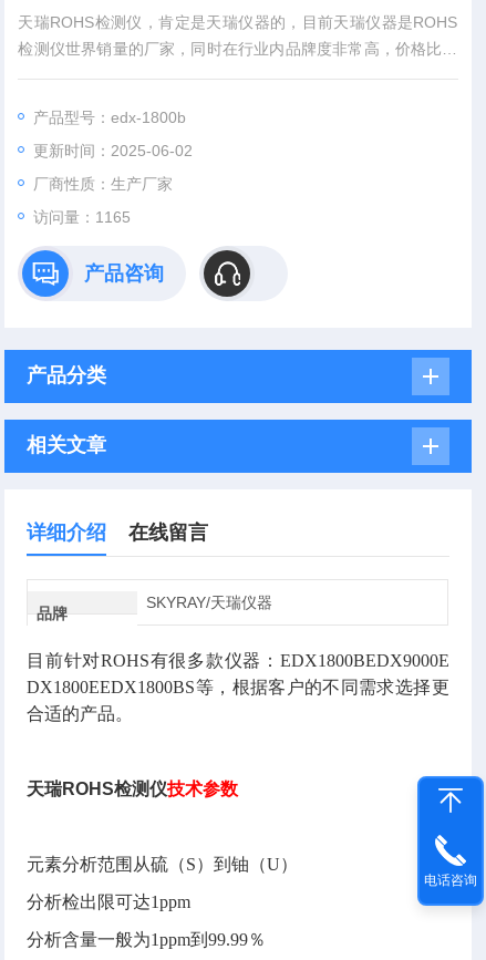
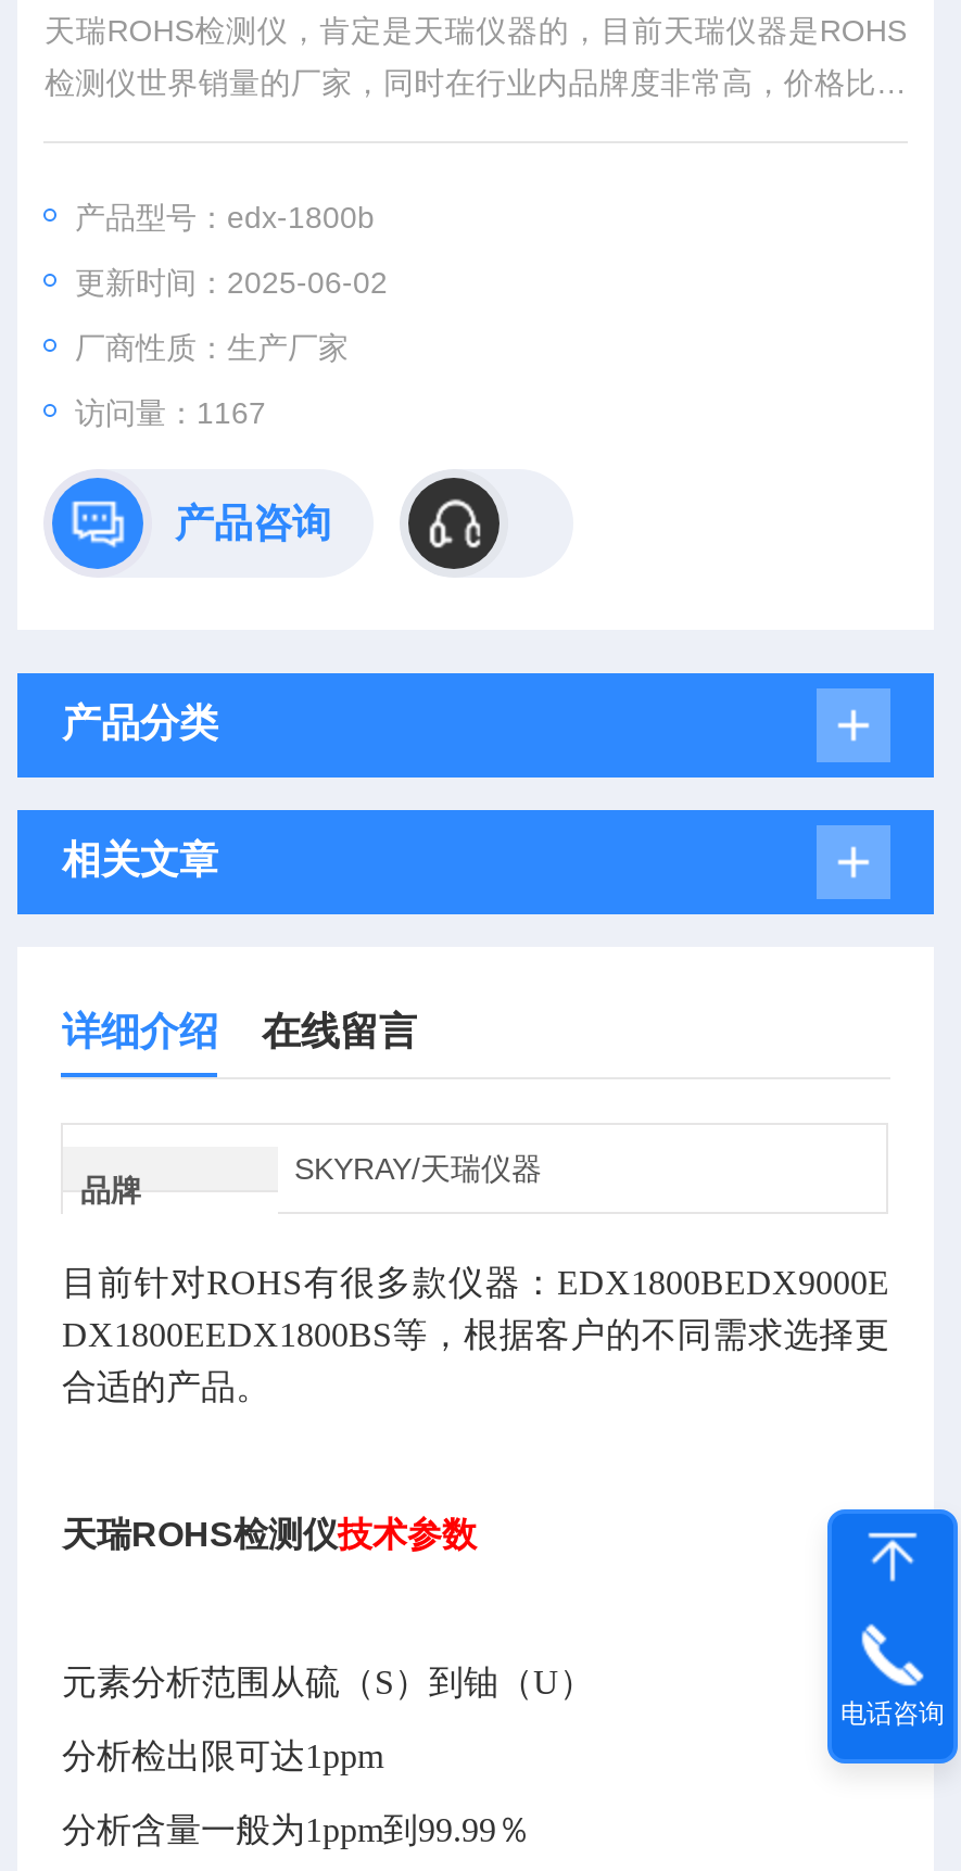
- 访问量：1165
+ 访问量：1167
